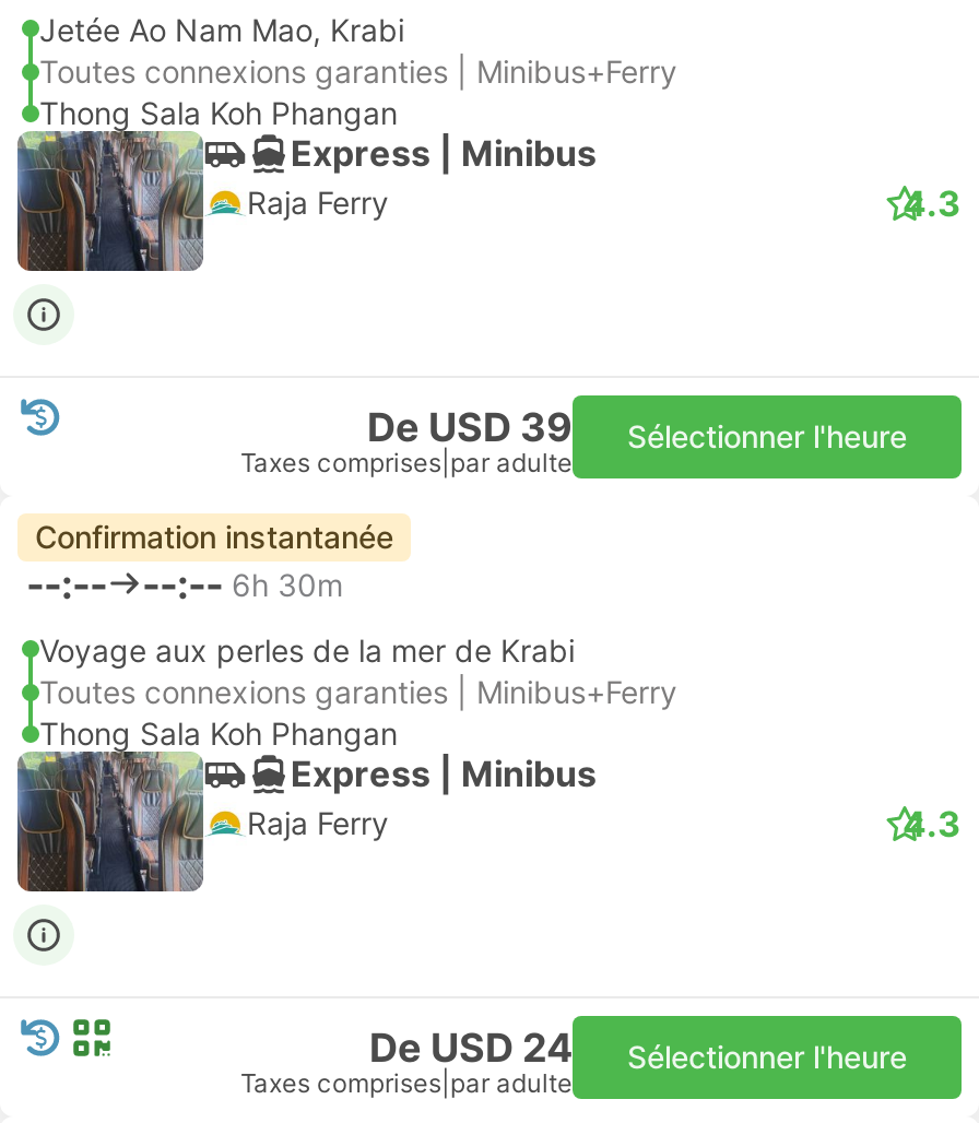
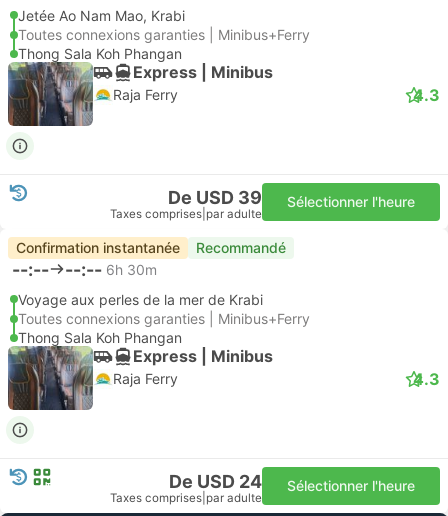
+ Recommandé
